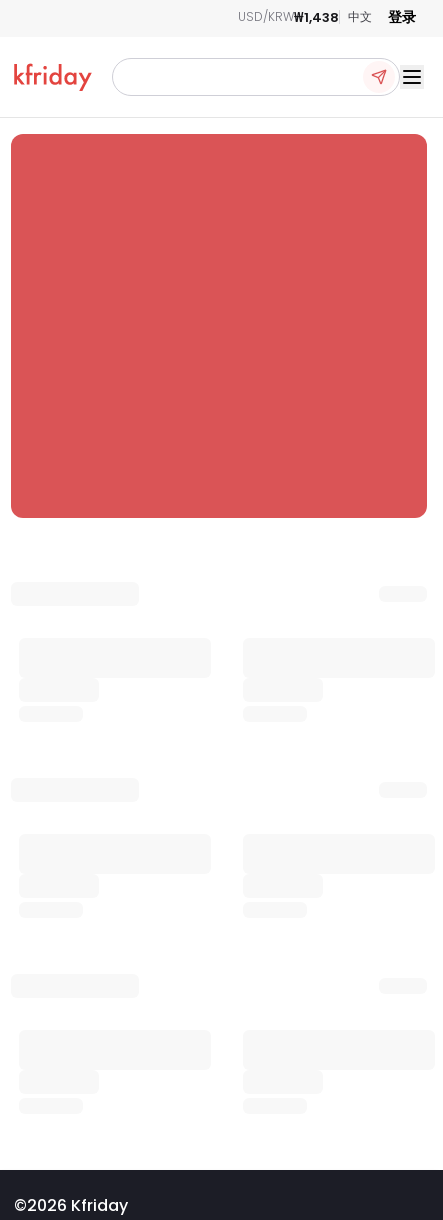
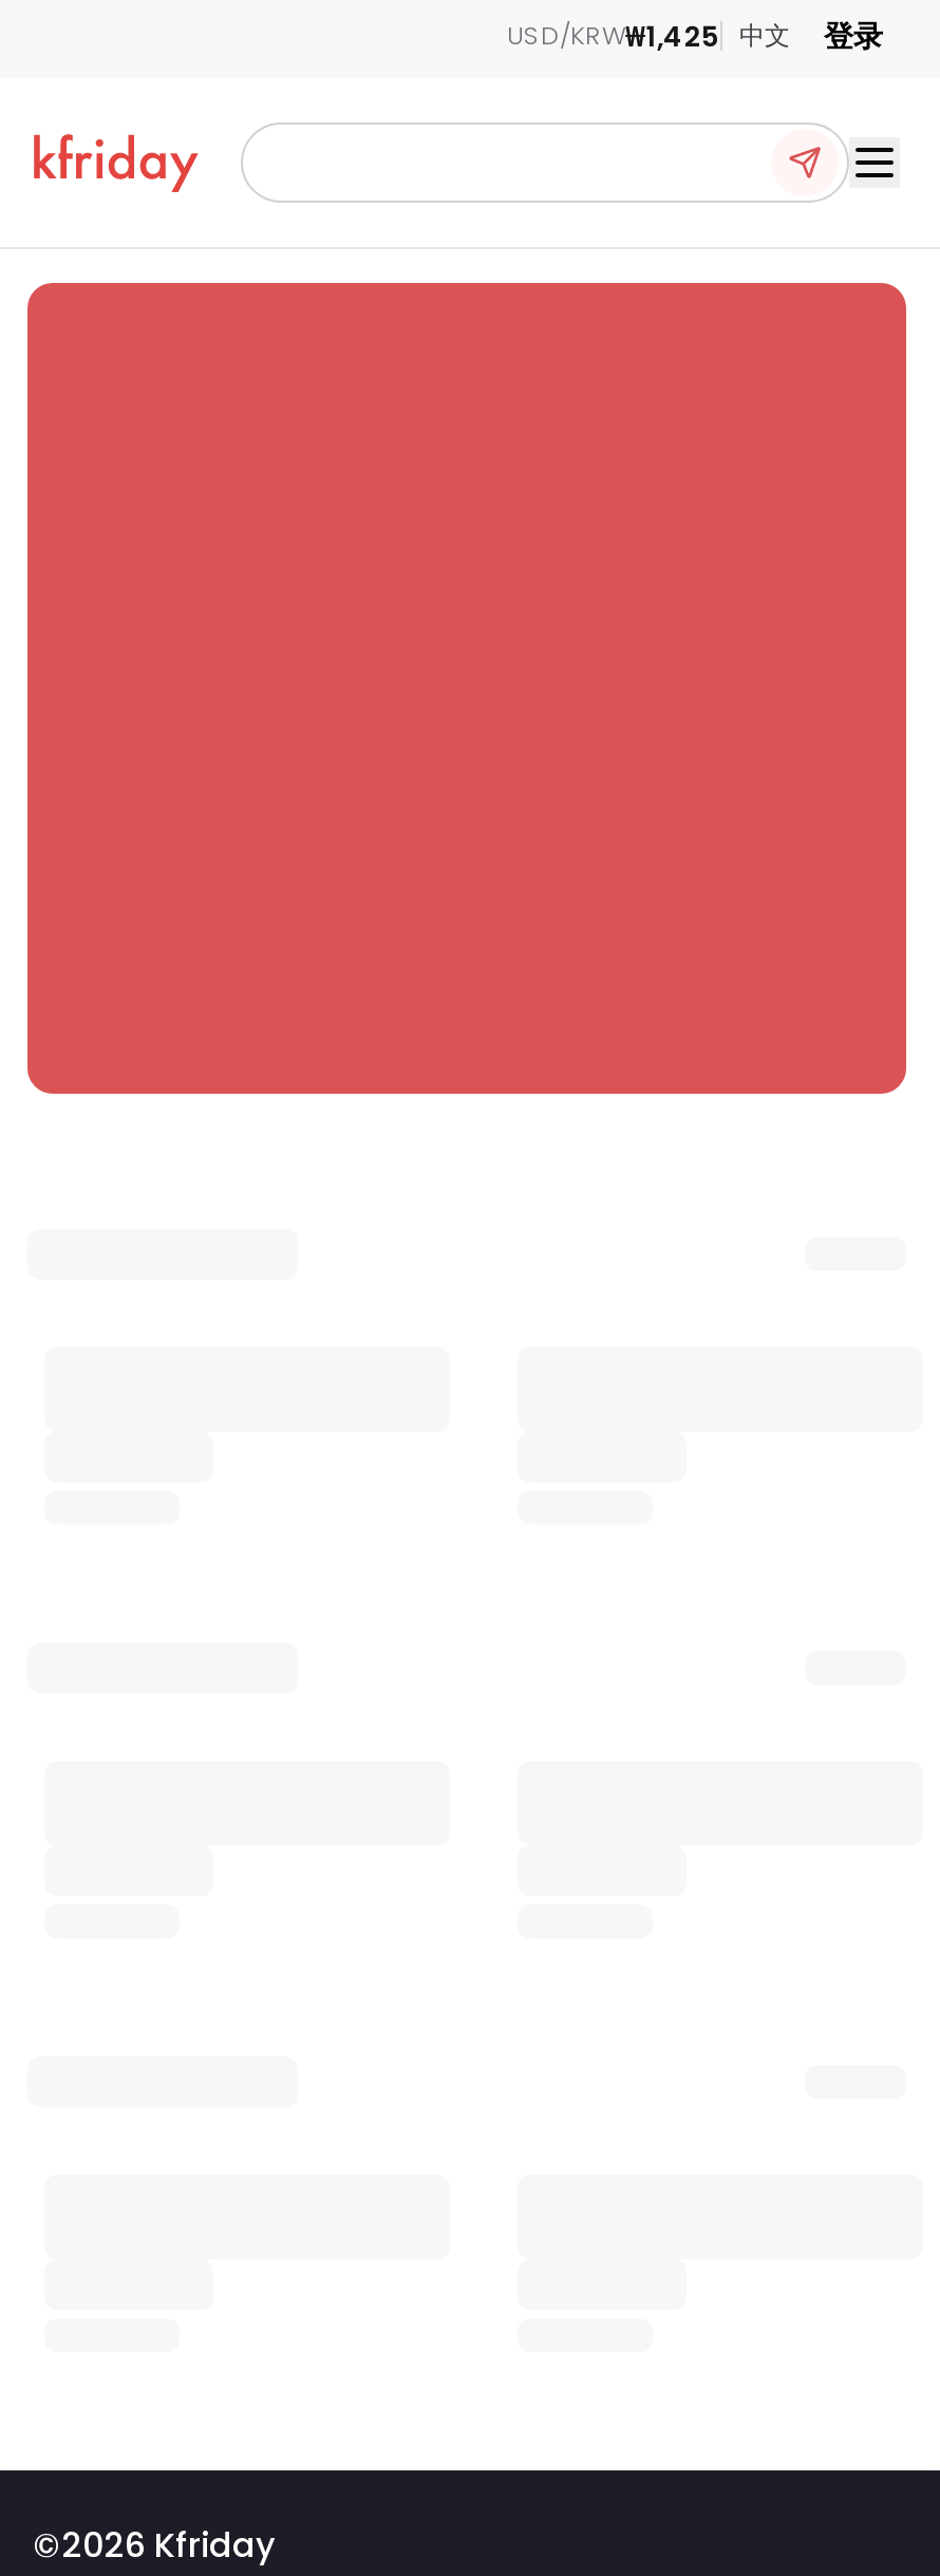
- USD/KRW₩1,438 中文 登录
+ USD/KRW₩1,425 中文 登录
